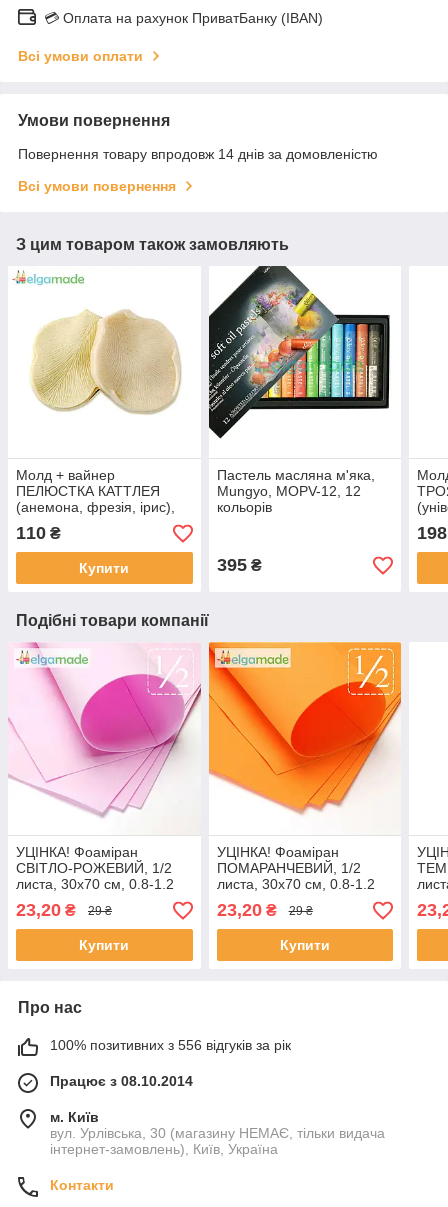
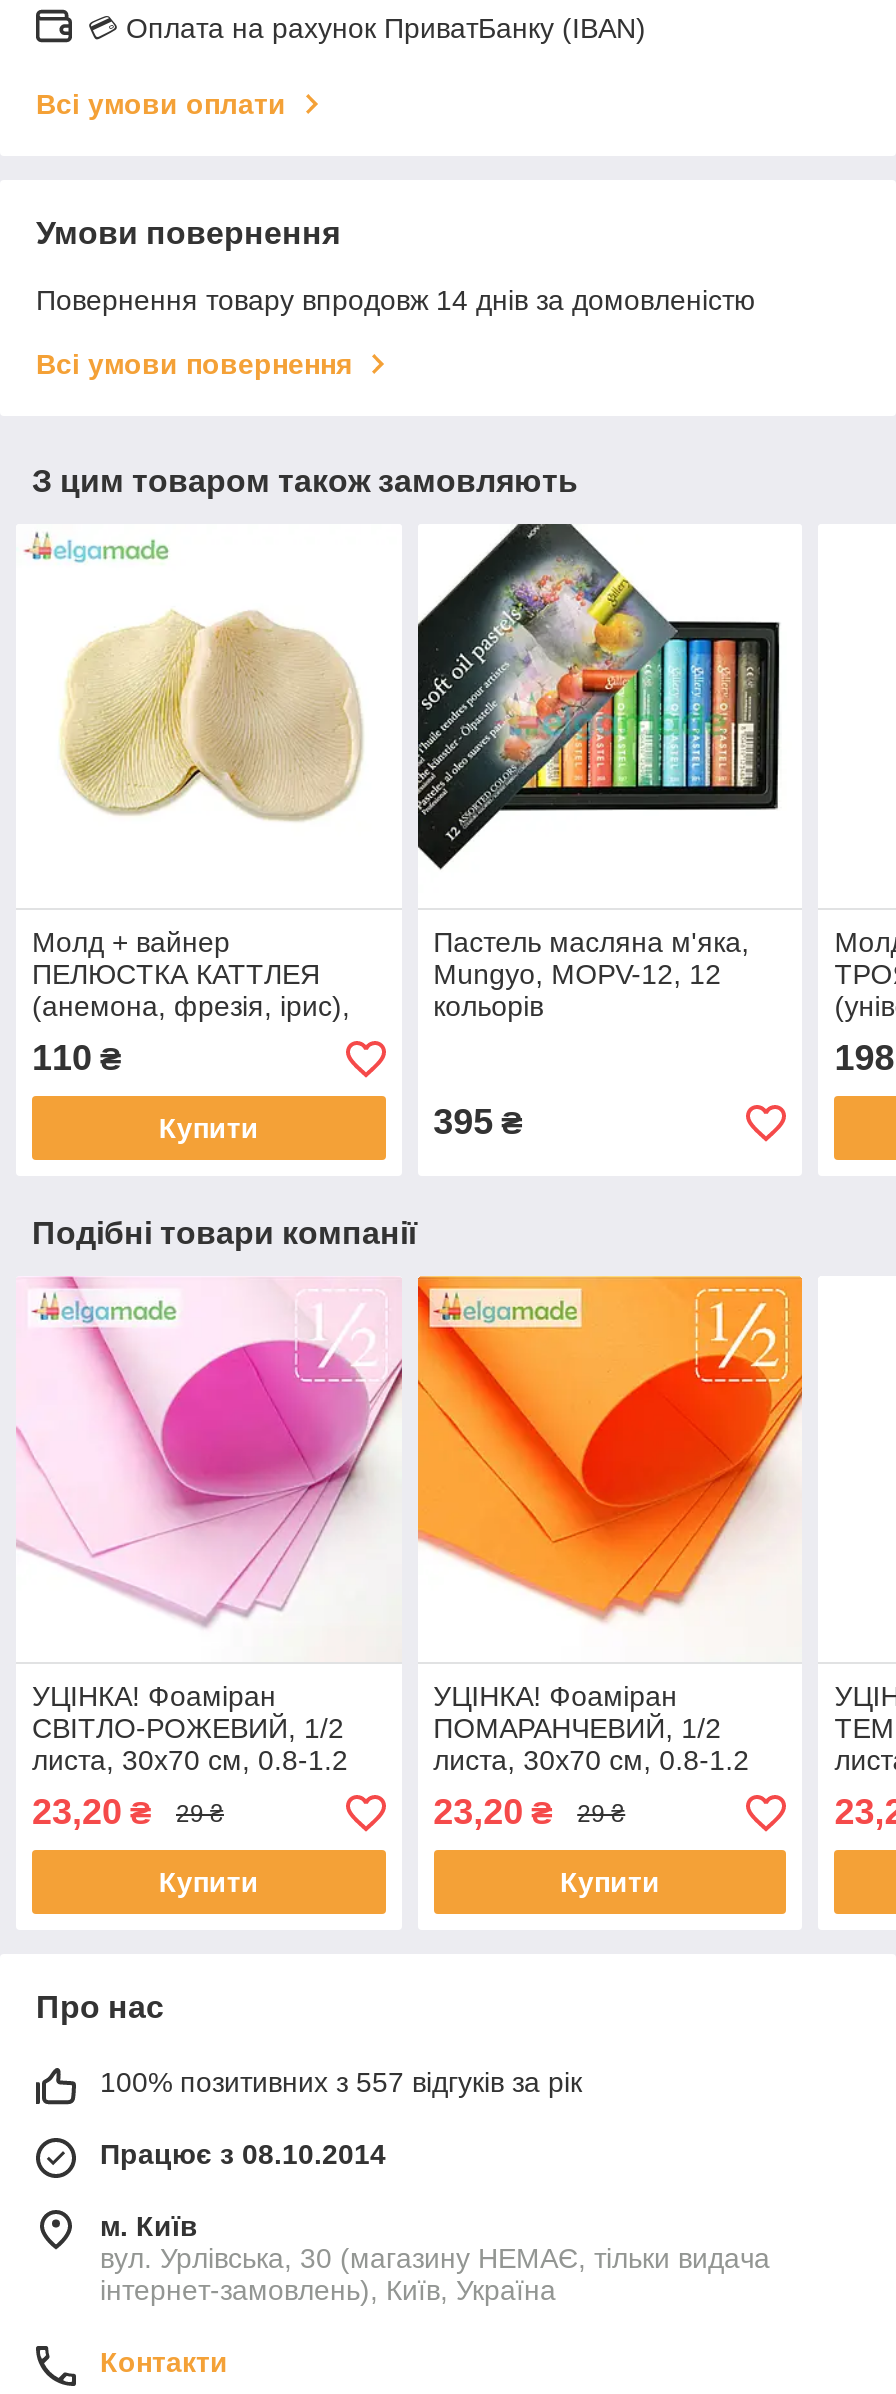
- 100% позитивних з 556 відгуків за рік
+ 100% позитивних з 557 відгуків за рік
